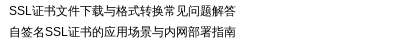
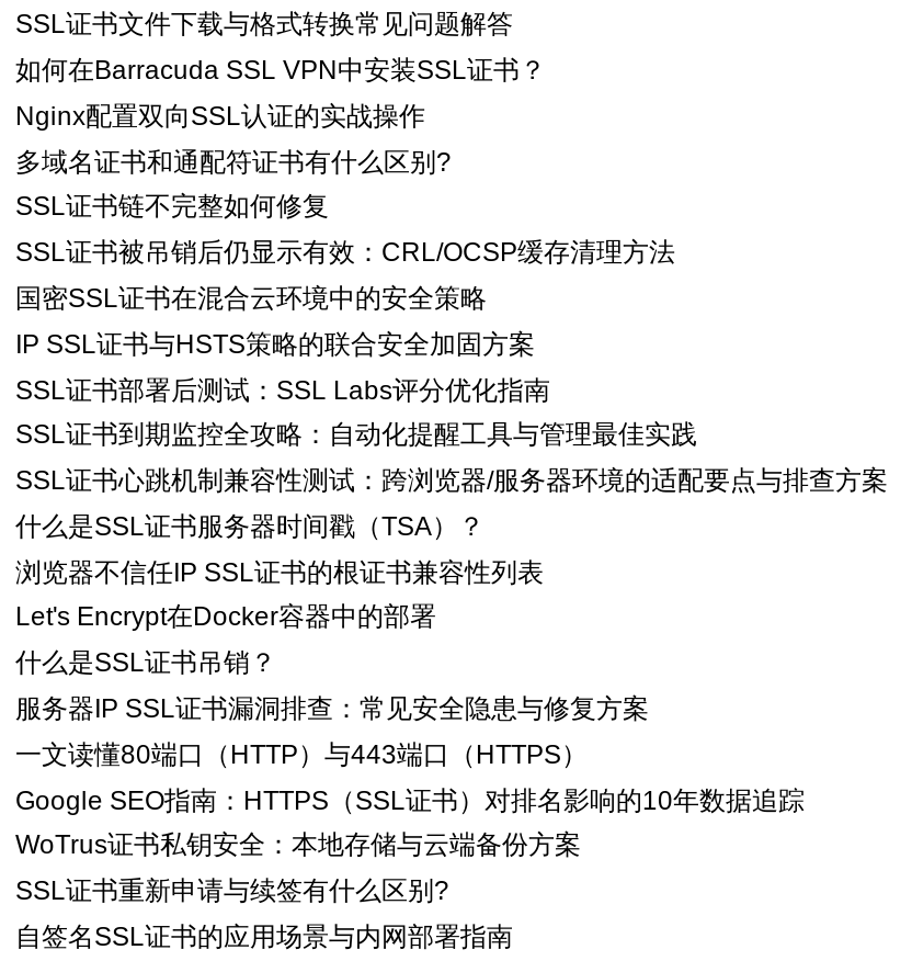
+ 如何在Barracuda SSL VPN中安装SSL证书？
+ Nginx配置双向SSL认证的实战操作
+ 多域名证书和通配符证书有什么区别?
+ SSL证书链不完整如何修复
+ SSL证书被吊销后仍显示有效：CRL/OCSP缓存清理方法
+ 国密SSL证书在混合云环境中的安全策略
+ IP SSL证书与HSTS策略的联合安全加固方案
+ SSL证书部署后测试：SSL Labs评分优化指南
+ SSL证书到期监控全攻略：自动化提醒工具与管理最佳实践
+ SSL证书心跳机制兼容性测试：跨浏览器/服务器环境的适配要点与排查方案
+ 什么是SSL证书服务器时间戳（TSA）？
+ 浏览器不信任IP SSL证书的根证书兼容性列表
+ Let's Encrypt在Docker容器中的部署
+ 什么是SSL证书吊销？
+ 服务器IP SSL证书漏洞排查：常见安全隐患与修复方案
+ 一文读懂80端口（HTTP）与443端口（HTTPS）
+ Google SEO指南：HTTPS（SSL证书）对排名影响的10年数据追踪
+ WoTrus证书私钥安全：本地存储与云端备份方案
+ SSL证书重新申请与续签有什么区别?
